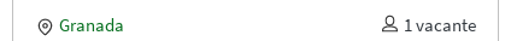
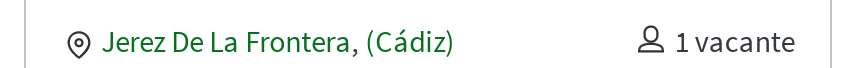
- Granada
+ Jerez De La Frontera, (Cádiz)
